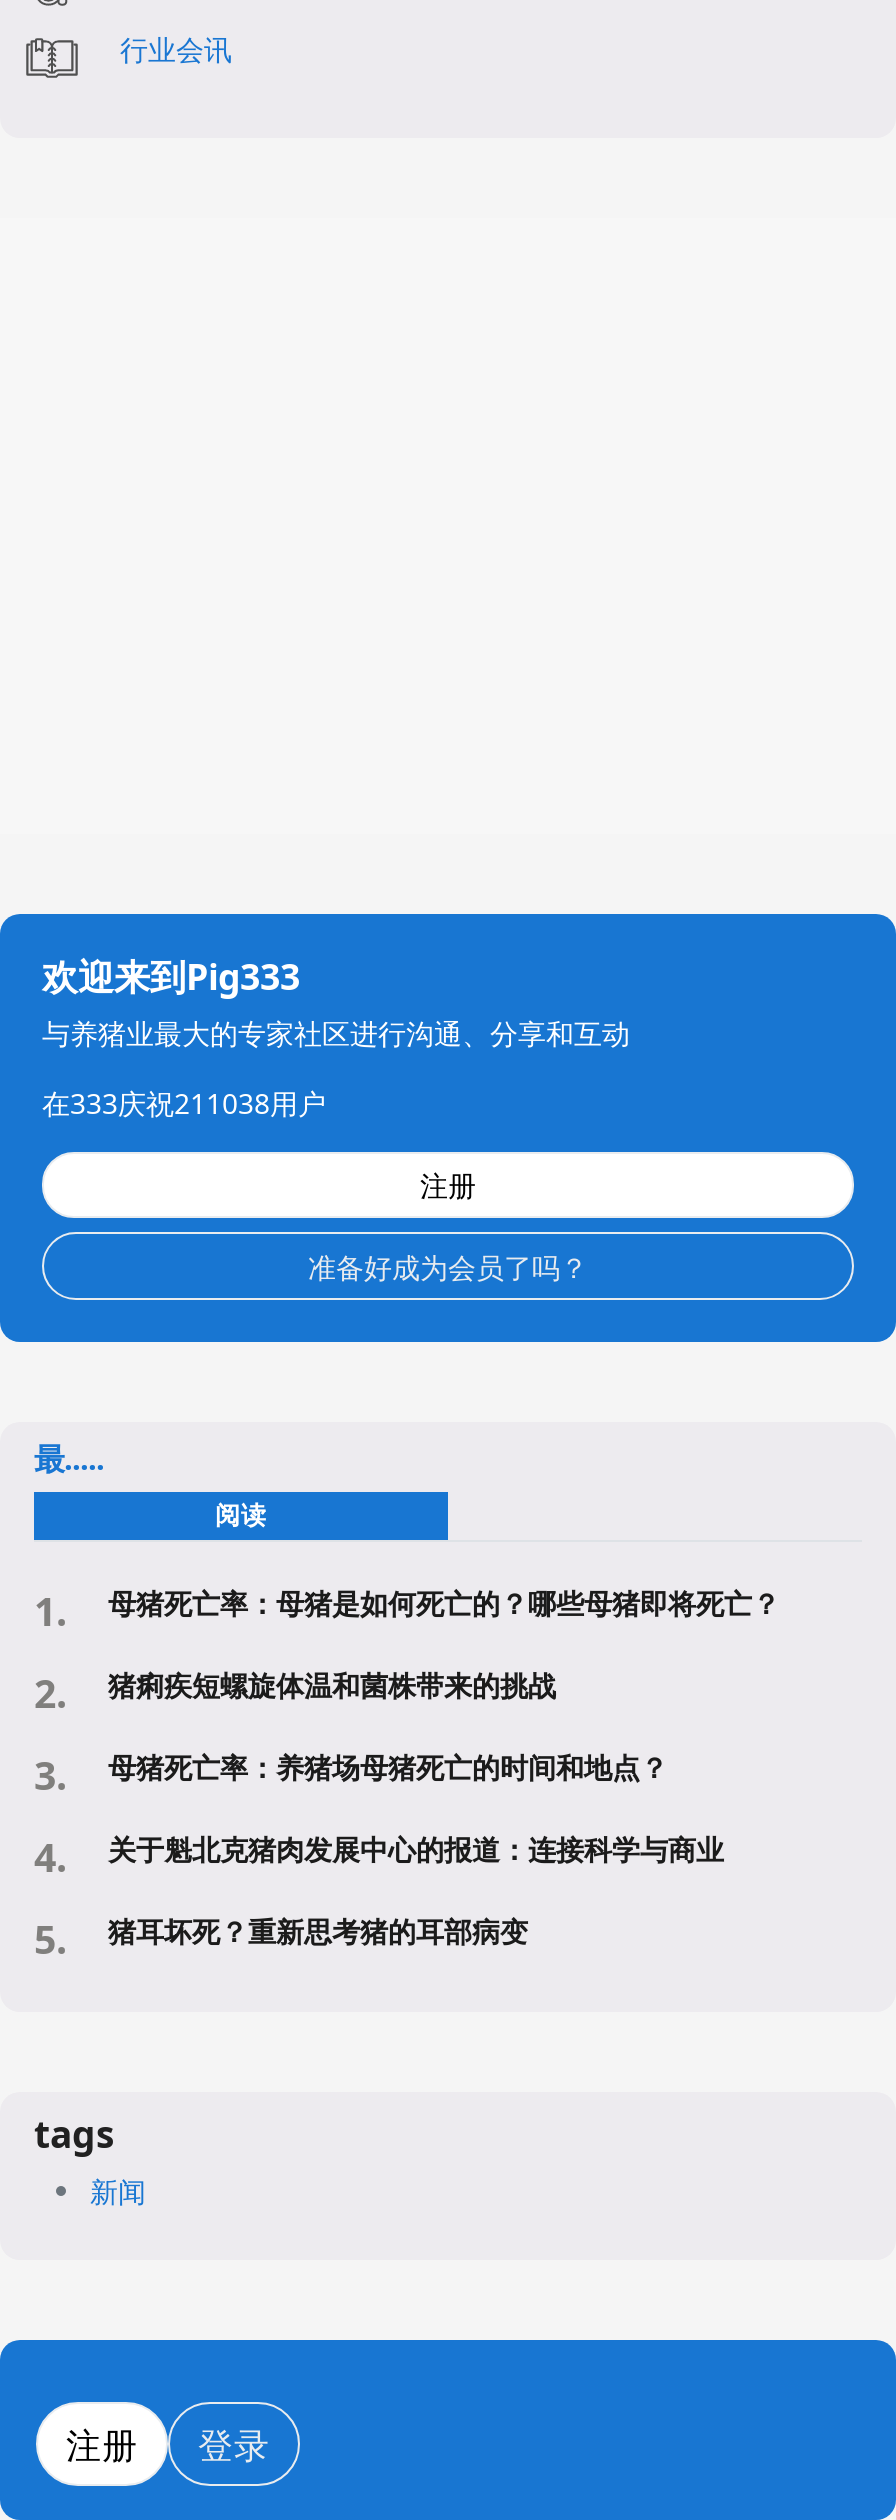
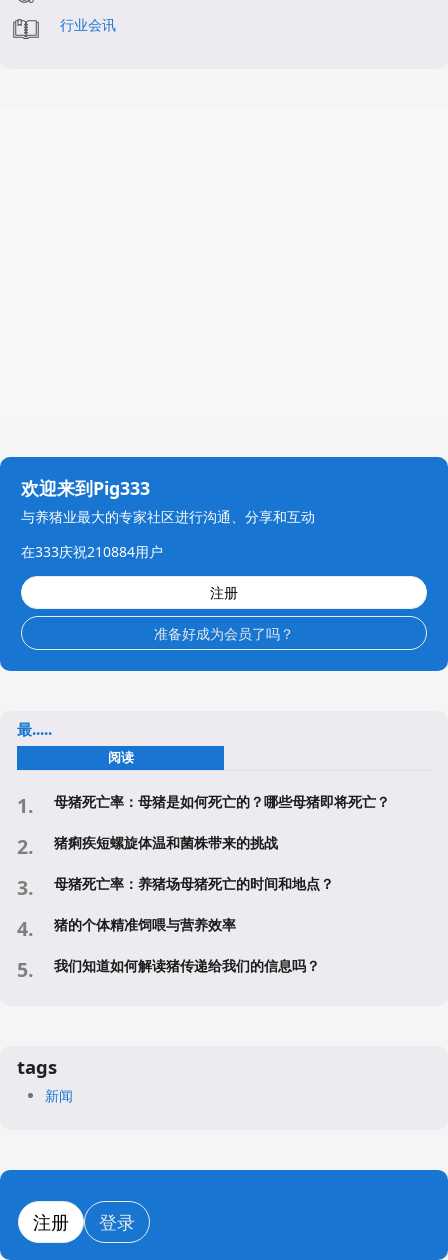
- 在333庆祝211038用户
+ 在333庆祝210884用户

- 关于魁北克猪肉发展中心的报道：连接科学与商业
+ 猪的个体精准饲喂与营养效率

- 猪耳坏死？重新思考猪的耳部病变
+ 我们知道如何解读猪传递给我们的信息吗？
